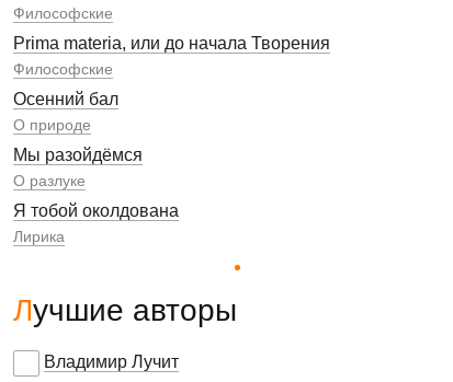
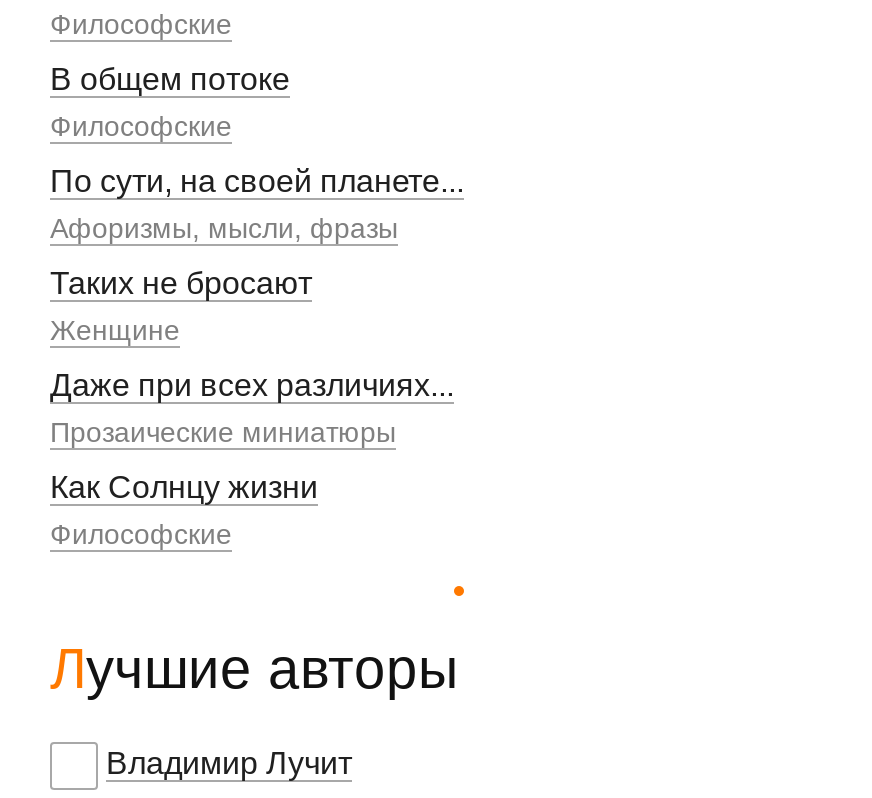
- Prima materia, или до начала Творения
+ В общем потоке

- Осенний бал
- О природе
- Мы разойдёмся
- О разлуке
- Я тобой околдована
- Лирика
+ По сути, на своей планете...
+ Афоризмы, мысли, фразы
+ Таких не бросают
+ Женщине
+ Даже при всех различиях...
+ Прозаические миниатюры
+ Как Солнцу жизни
+ Философские
